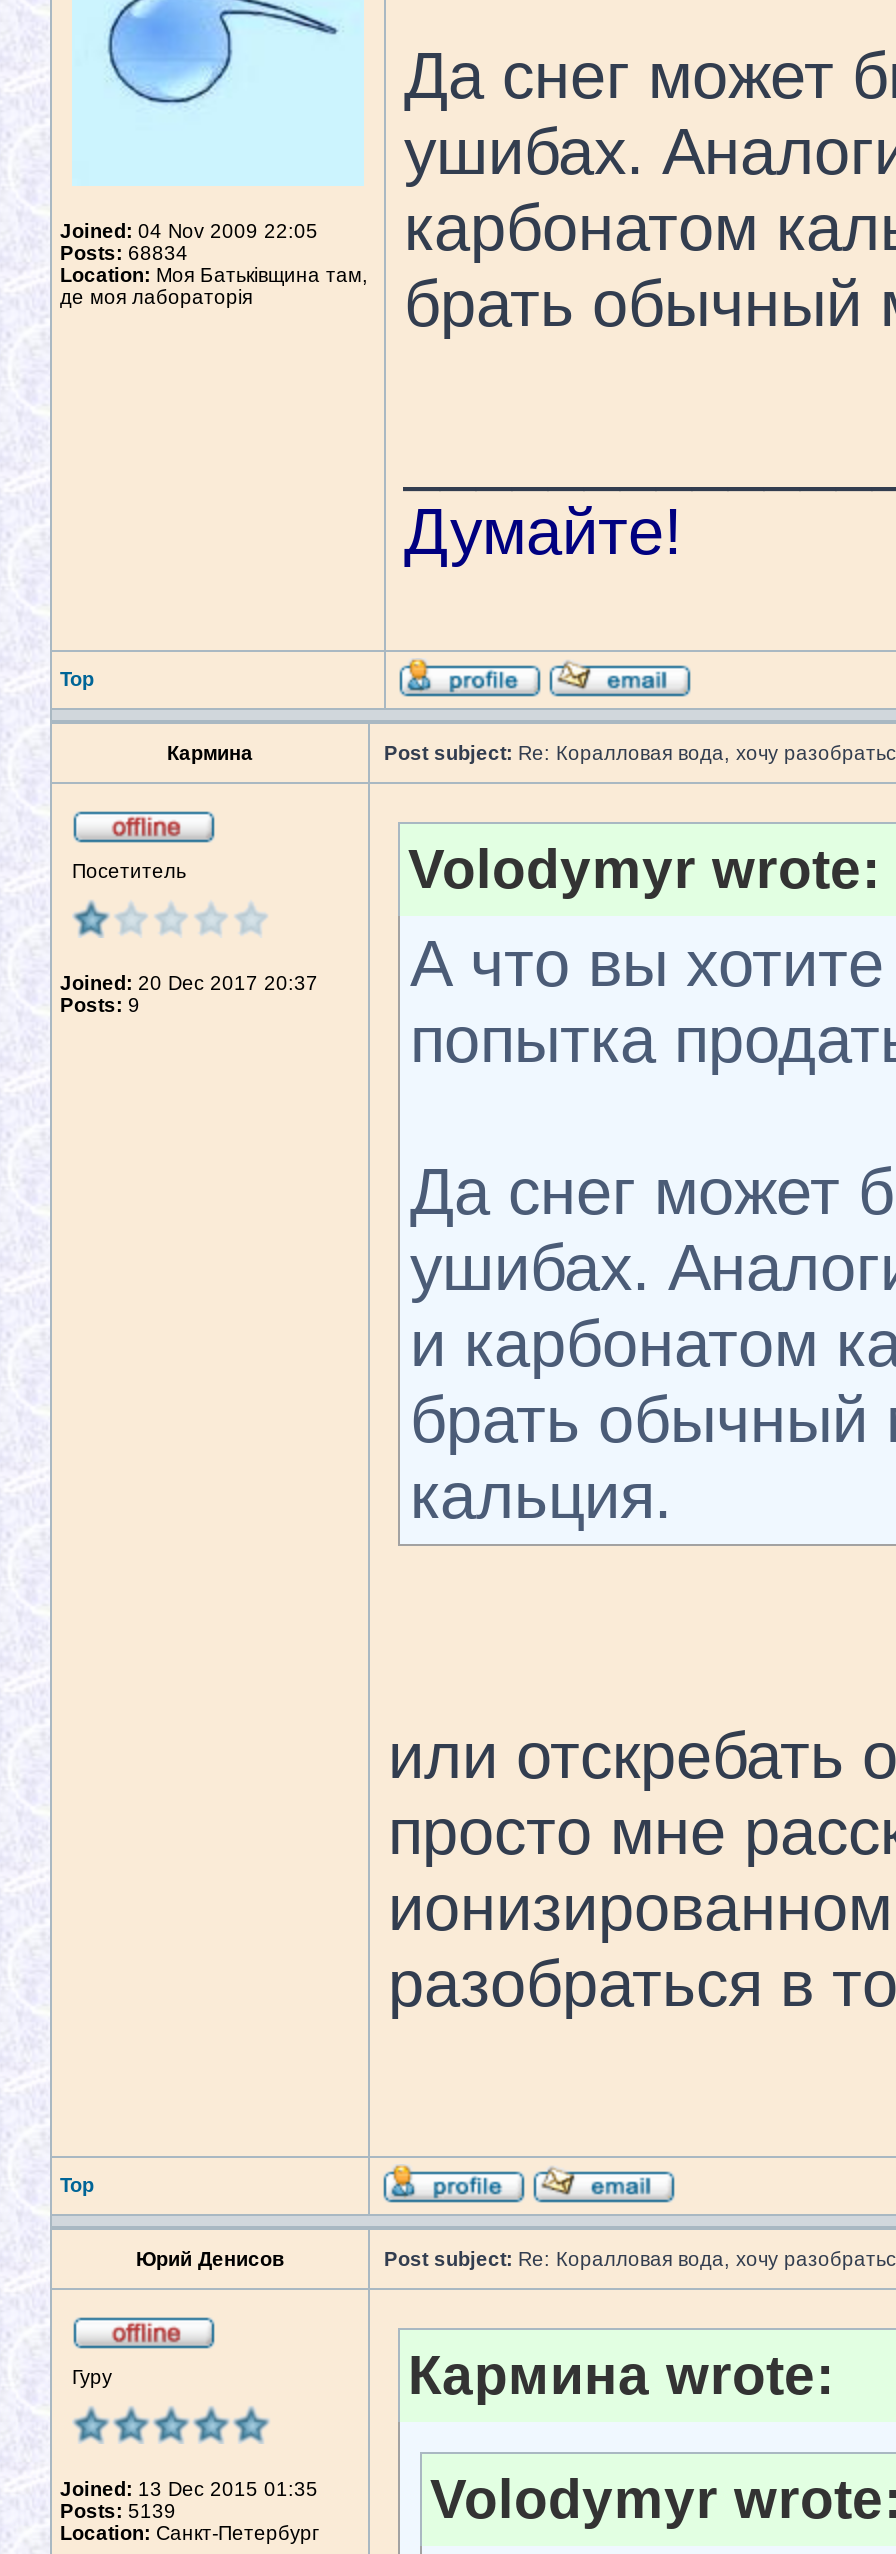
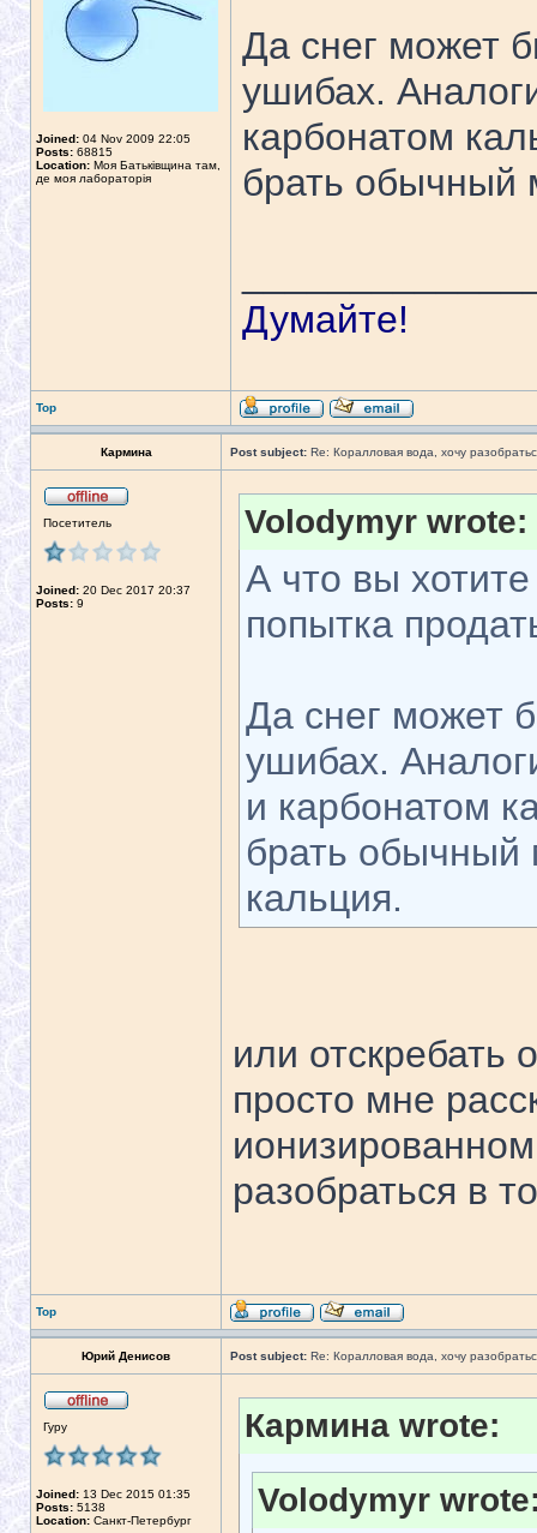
- Posts: 68834
+ Posts: 68815

- Posts: 5139
+ Posts: 5138
